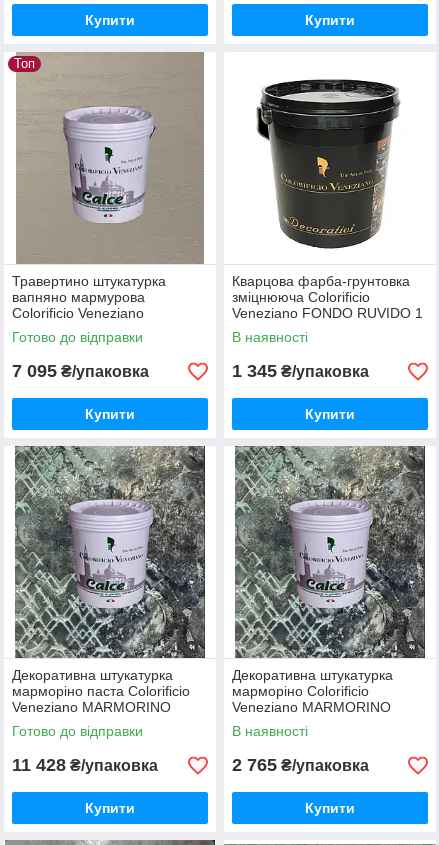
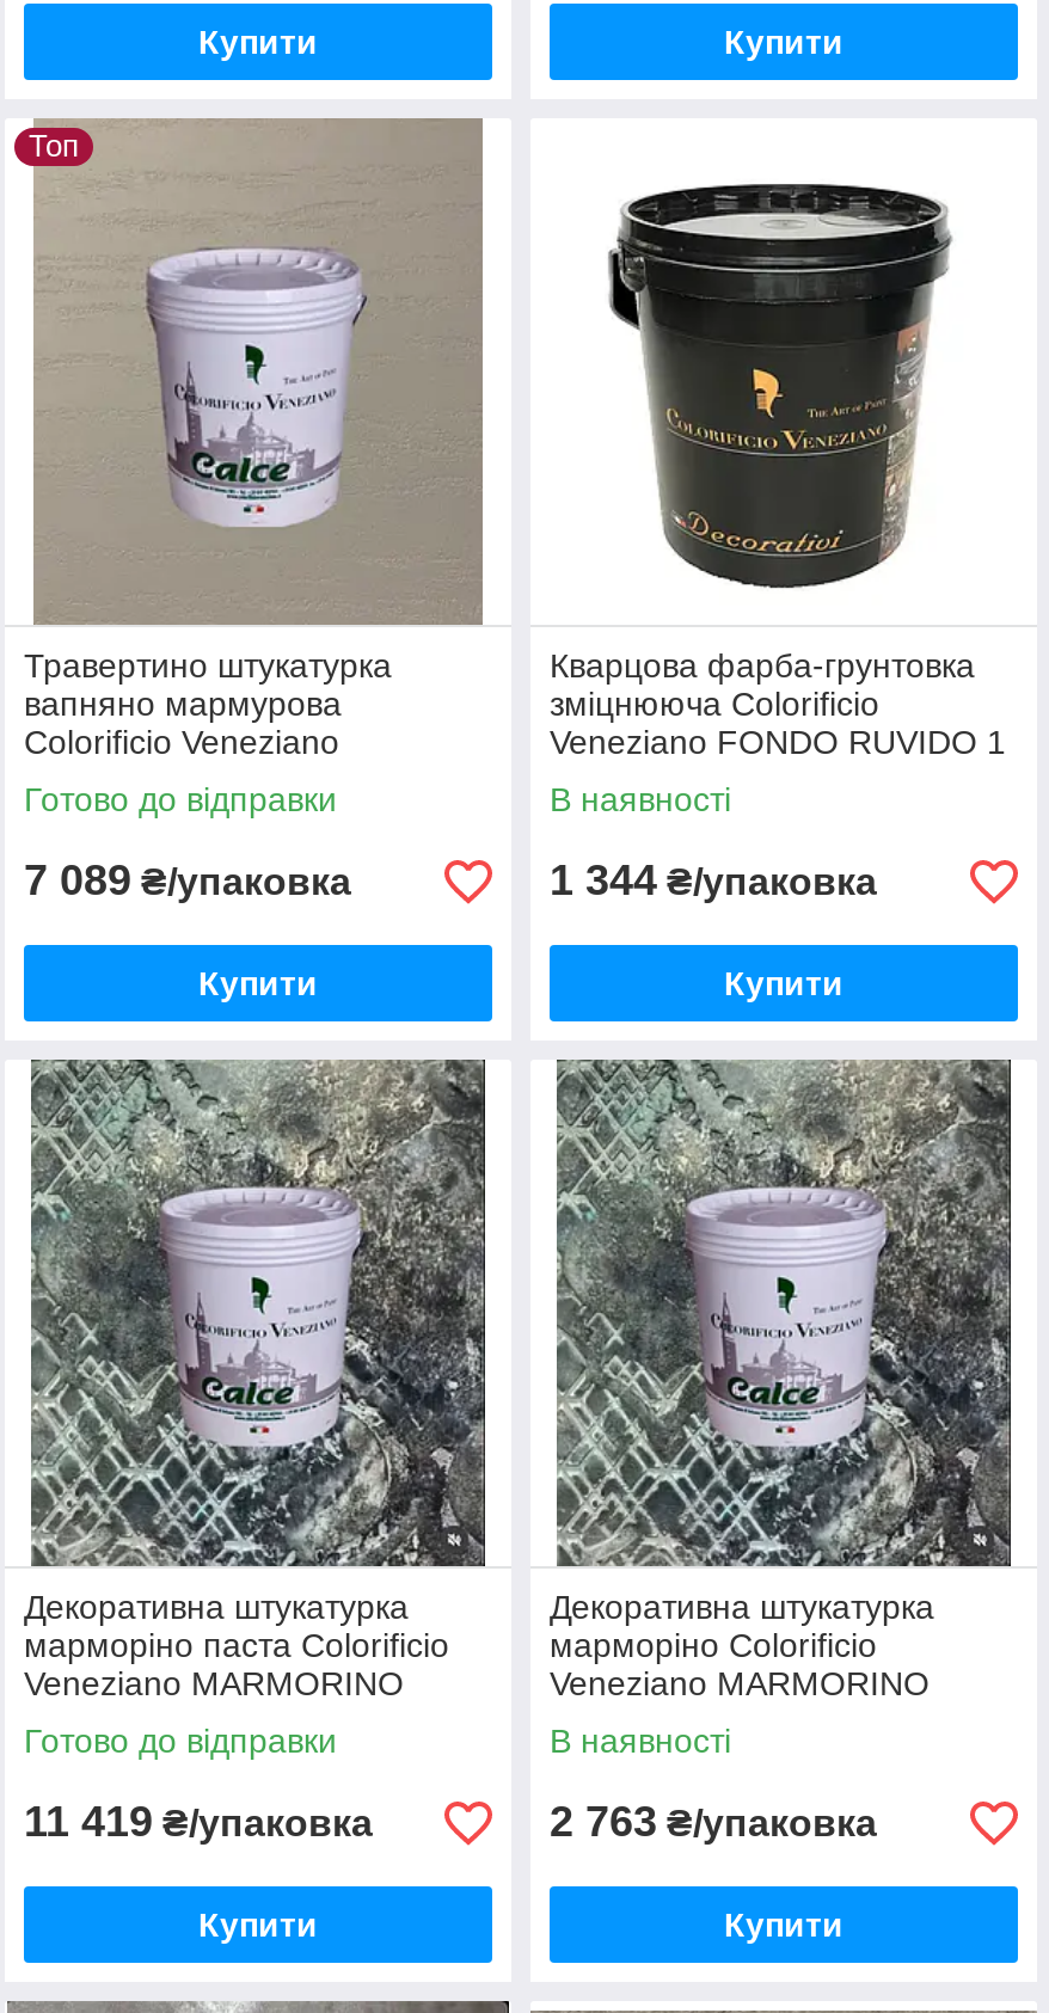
- 7 095 ₴/упаковка
+ 7 089 ₴/упаковка

- 1 345 ₴/упаковка
+ 1 344 ₴/упаковка

- 11 428 ₴/упаковка
+ 11 419 ₴/упаковка

- 2 765 ₴/упаковка
+ 2 763 ₴/упаковка
